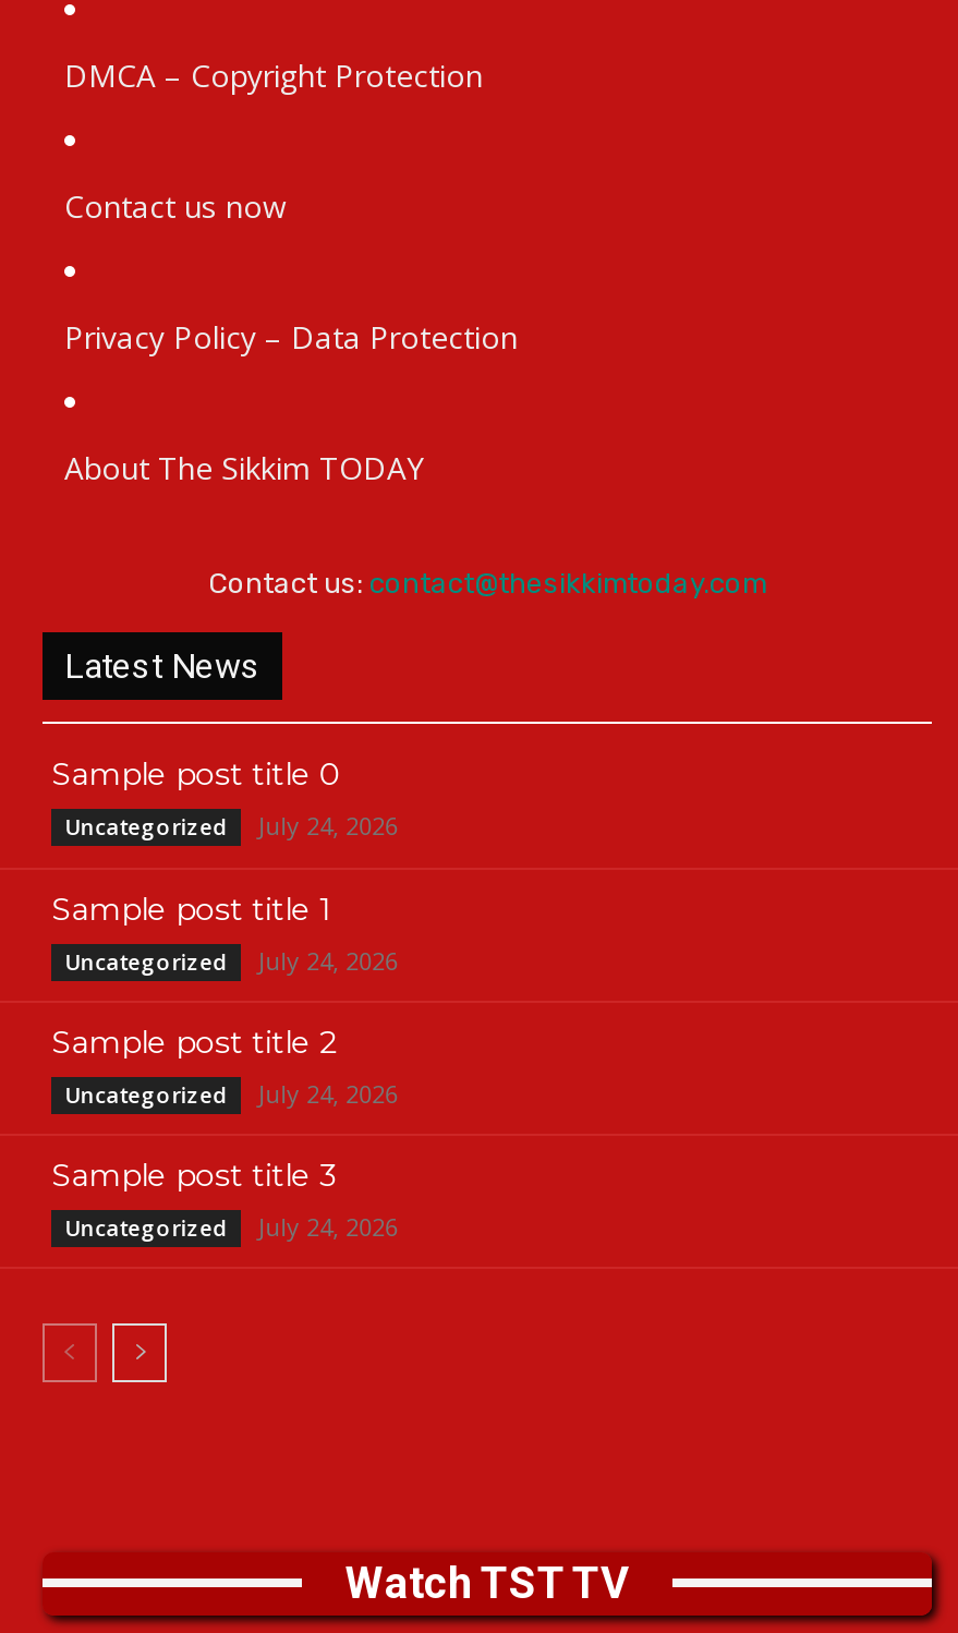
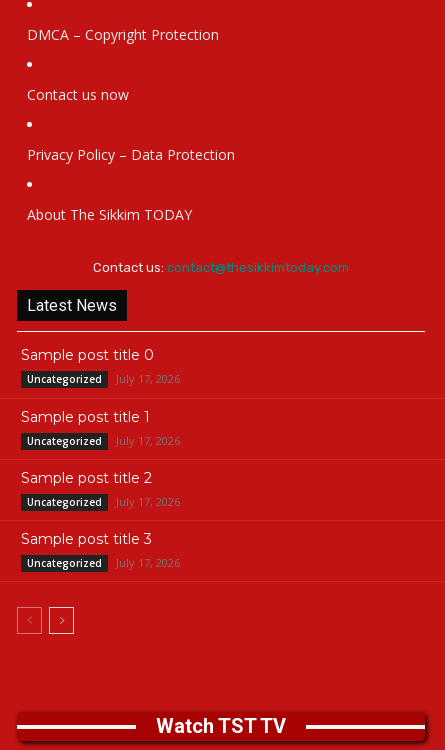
- Uncategorized July 24, 2026
+ Uncategorized July 17, 2026

- Uncategorized July 24, 2026
+ Uncategorized July 17, 2026

- Uncategorized July 24, 2026
+ Uncategorized July 17, 2026

- Uncategorized July 24, 2026
+ Uncategorized July 17, 2026
